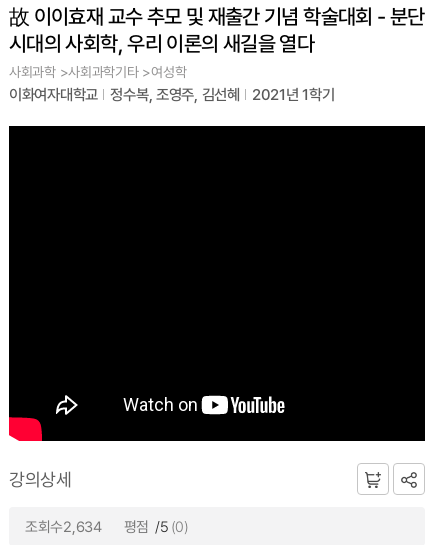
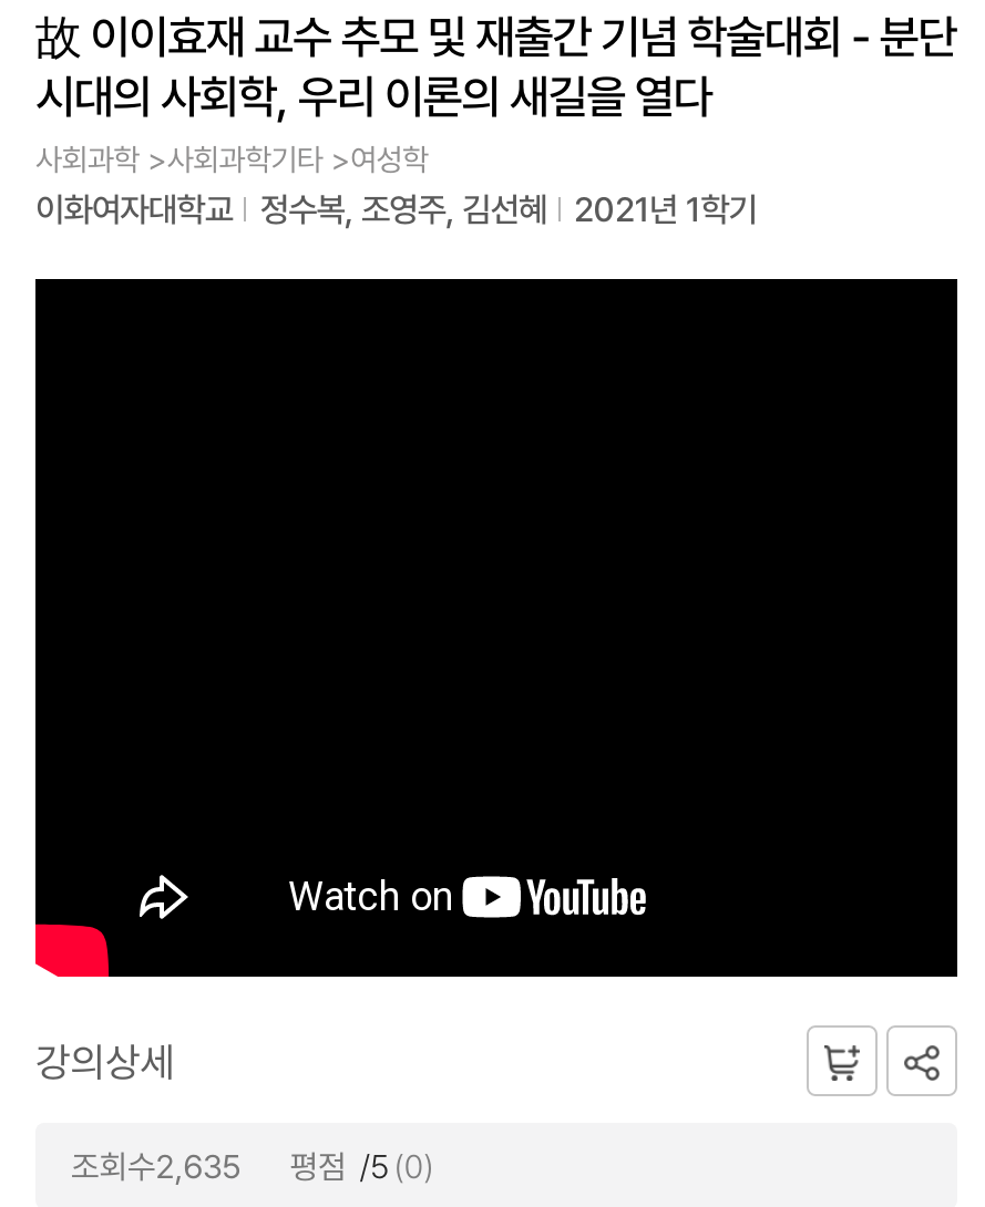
- 조회수2,634 평점 /5 (0)
+ 조회수2,635 평점 /5 (0)
